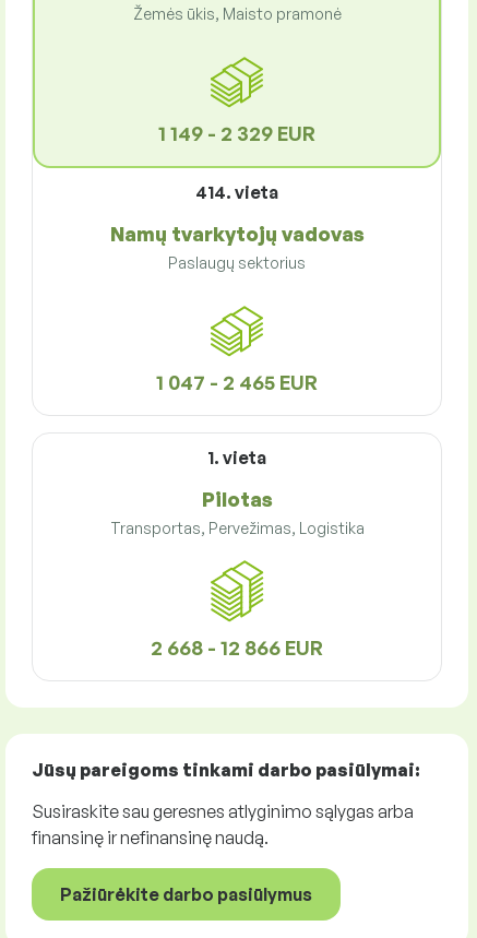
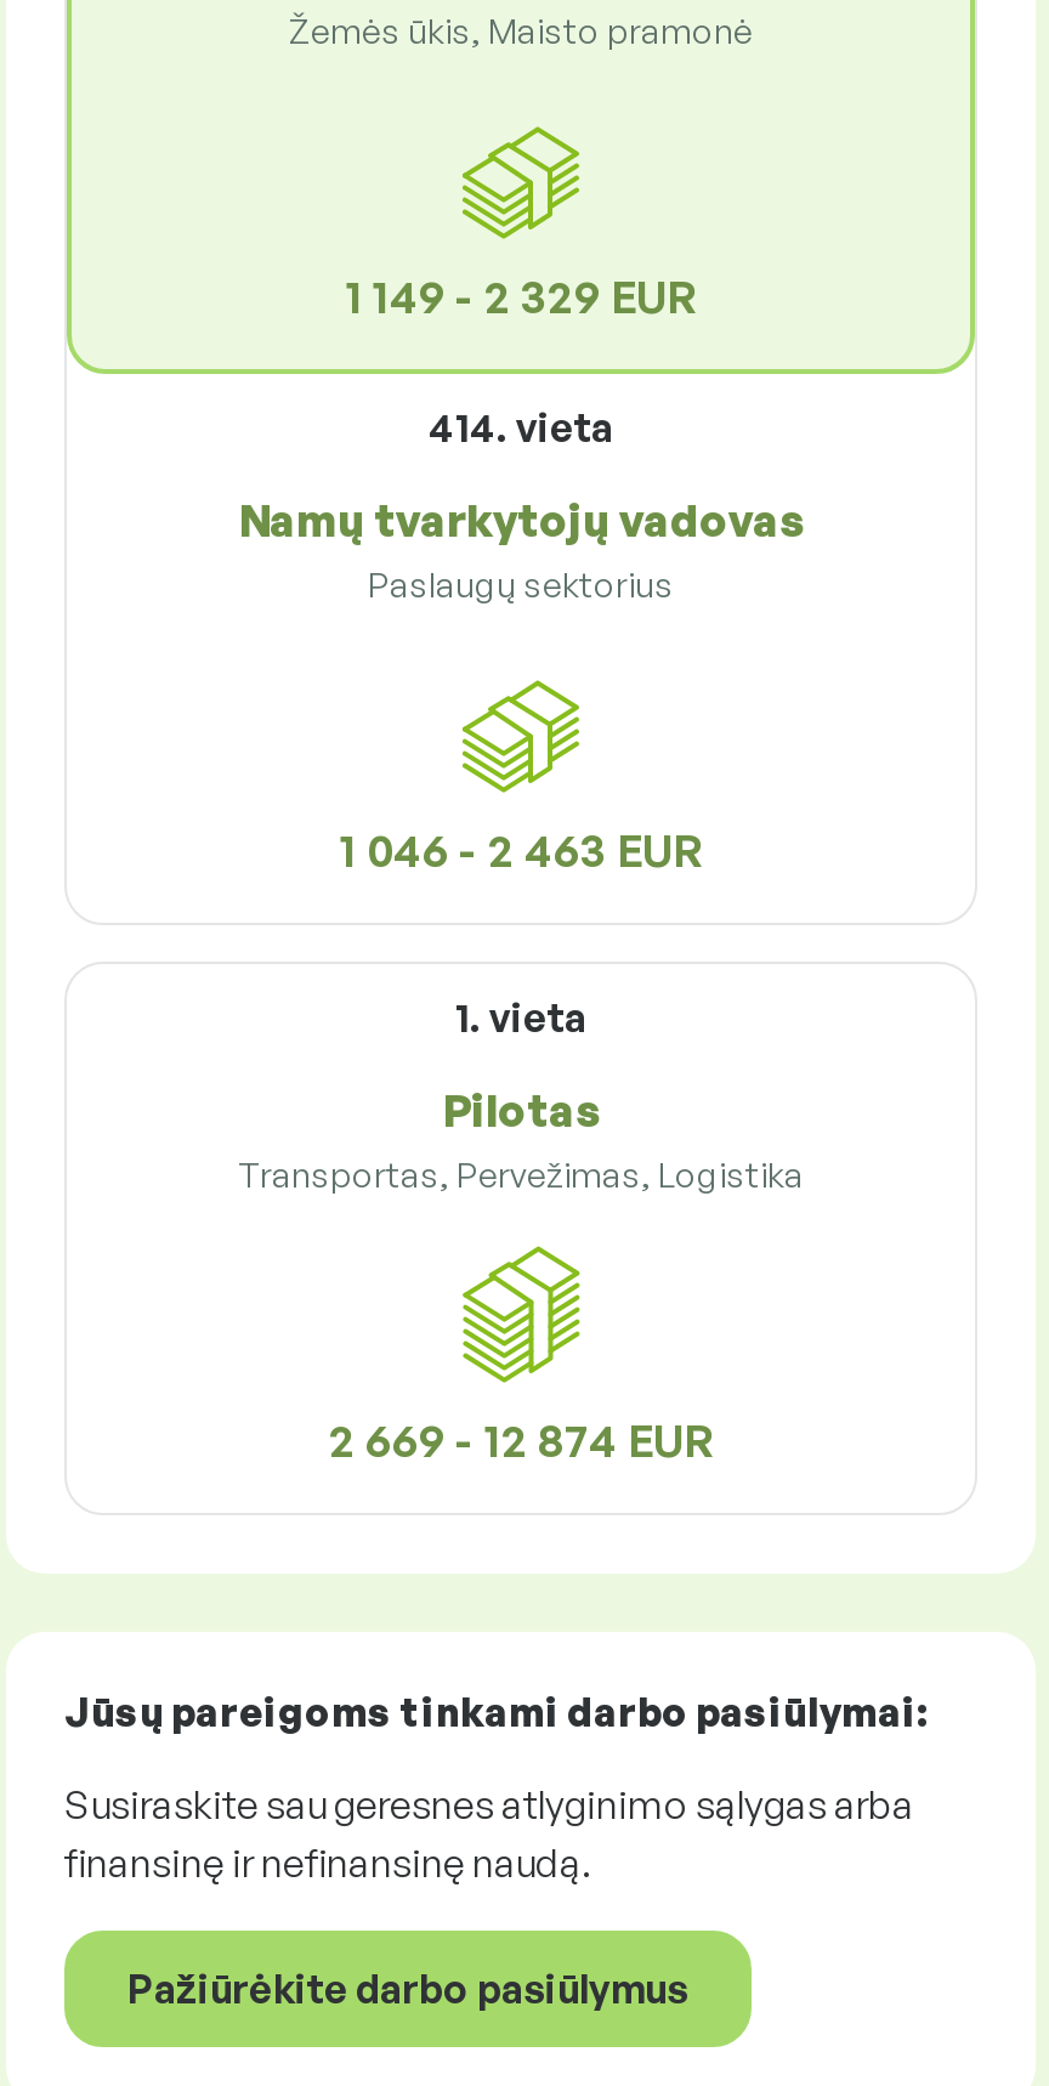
- 1 047 - 2 465 EUR
+ 1 046 - 2 463 EUR

- 2 668 - 12 866 EUR
+ 2 669 - 12 874 EUR
